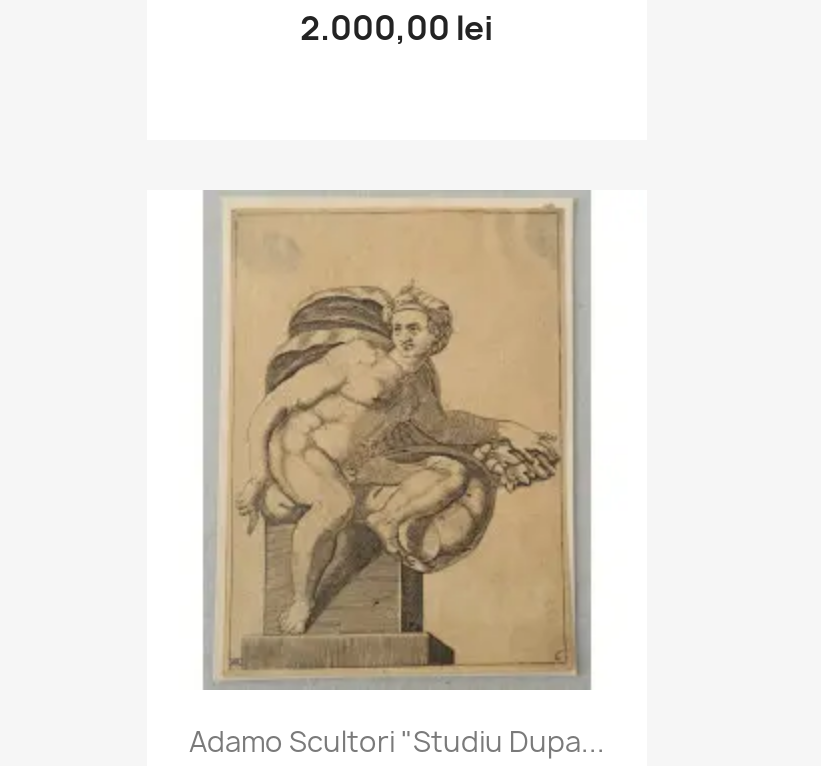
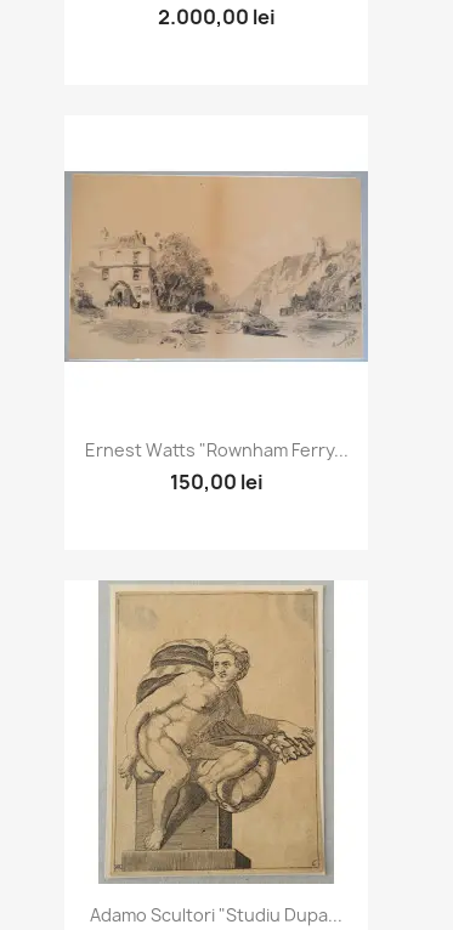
+ [image]

+ Ernest Watts "Rownham Ferry...
+ 150,00 lei
